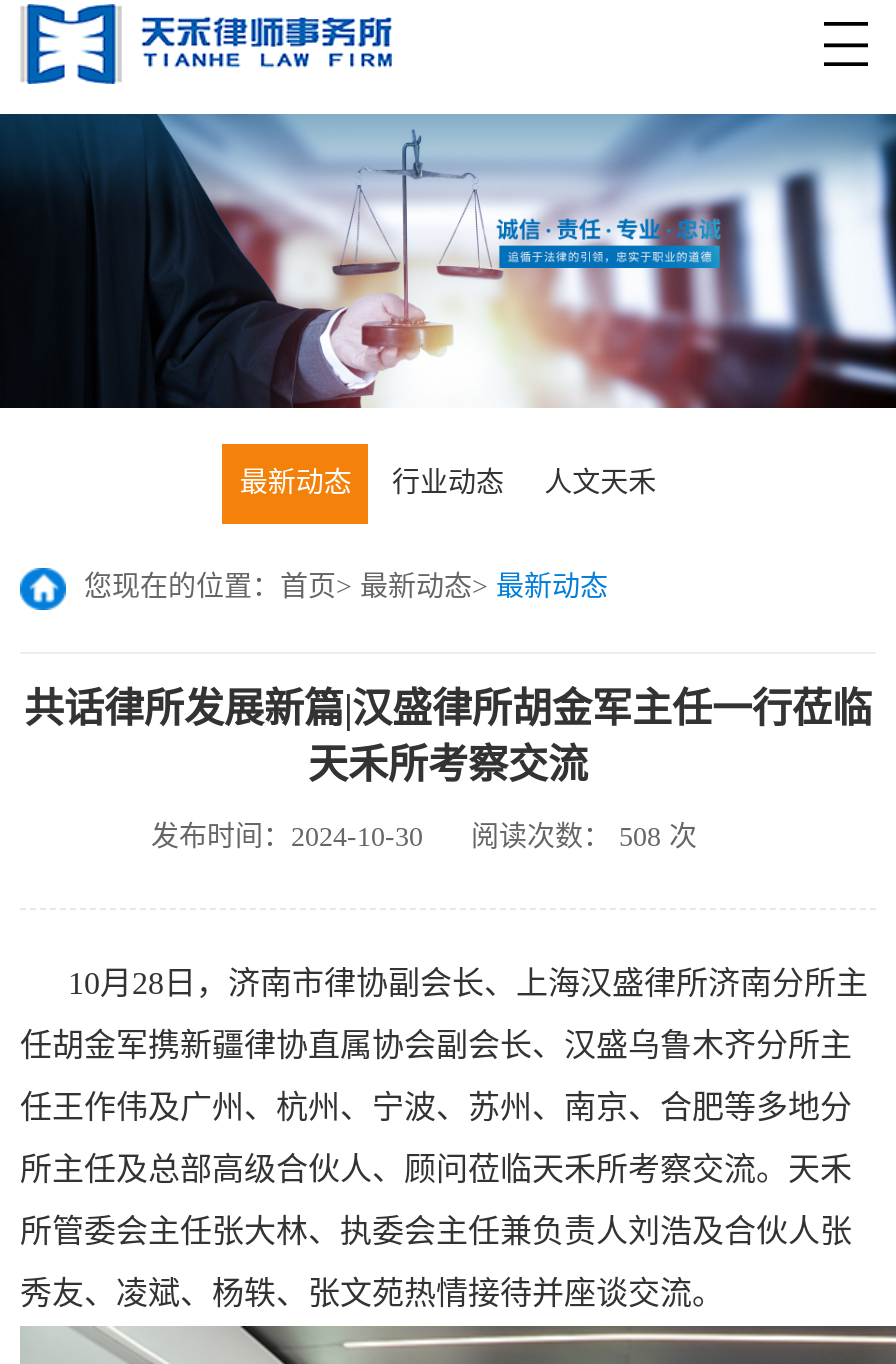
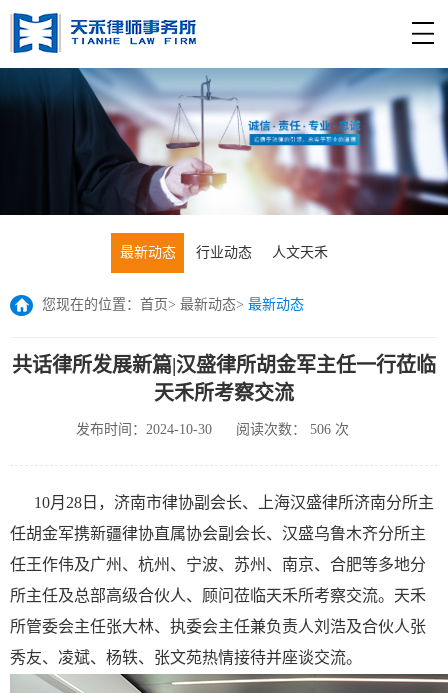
- 发布时间：2024-10-30 阅读次数：508次
+ 发布时间：2024-10-30 阅读次数：506次
